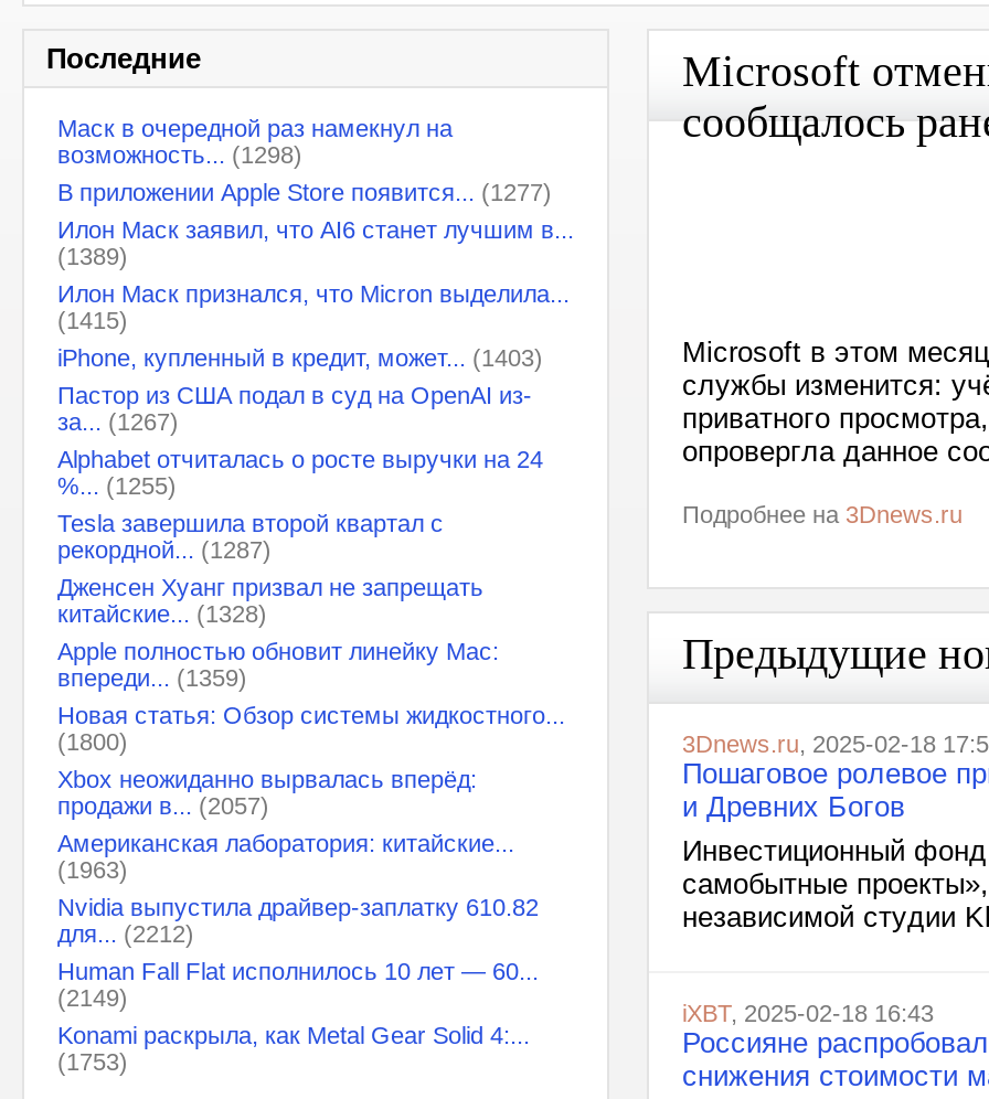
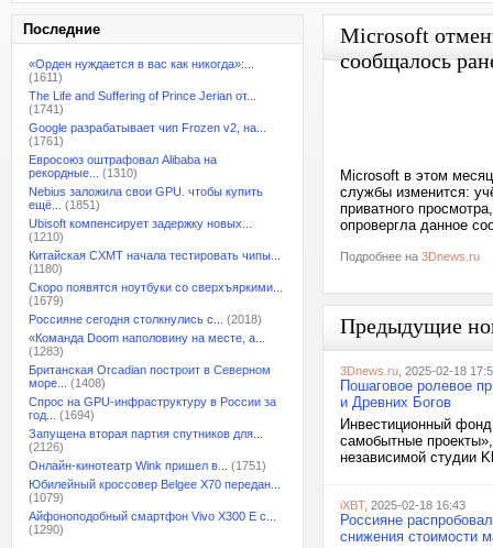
- Маск в очередной раз намекнул на
- возможность... (1298)
- В приложении Apple Store появится... (1277)
- Илон Маск заявил, что AI6 станет лучшим в...
- (1389)
- Илон Маск признался, что Micron выделила...
- (1415)
- iPhone, купленный в кредит, может... (1403)
- Пастор из США подал в суд на OpenAI из-
- за... (1267)
- Alphabet отчиталась о росте выручки на 24
- %... (1255)
- Tesla завершила второй квартал с
- рекордной... (1287)
- Дженсен Хуанг призвал не запрещать
- китайские... (1328)
- Apple полностью обновит линейку Mac:
- впереди... (1359)
- Новая статья: Обзор системы жидкостного...
- (1800)
- Xbox неожиданно вырвалась вперёд:
- продажи в... (2057)
- Американская лаборатория: китайские...
- (1963)
- Nvidia выпустила драйвер-заплатку 610.82
- для... (2212)
- Human Fall Flat исполнилось 10 лет — 60...
- (2149)
- Konami раскрыла, как Metal Gear Solid 4:...
- (1753)
+ «Орден нуждается в вас как никогда»:...
+ (1611)
+ The Life and Suffering of Prince Jerian от...
+ (1741)
+ Google разрабатывает чип Frozen v2, на...
+ (1761)
+ Евросоюз оштрафовал Alibaba на
+ рекордные... (1310)
+ Nebius заложила свои GPU. чтобы купить
+ ещё... (1851)
+ Ubisoft компенсирует задержку новых...
+ (1210)
+ Китайская CXMT начала тестировать чипы...
+ (1180)
+ Скоро появятся ноутбуки со сверхъяркими...
+ (1679)
+ Россияне сегодня столкнулись с... (2018)
+ «Команда Doom наполовину на месте, а...
+ (1283)
+ Британская Orcadian построит в Северном
+ море... (1408)
+ Спрос на GPU-инфраструктуру в России за
+ год... (1694)
+ Запущена вторая партия спутников для...
+ (2126)
+ Онлайн-кинотеатр Wink пришел в... (1751)
+ Юбилейный кроссовер Belgee X70 передан...
+ (1079)
+ Айфоноподобный смартфон Vivo X300 E с...
+ (1290)
